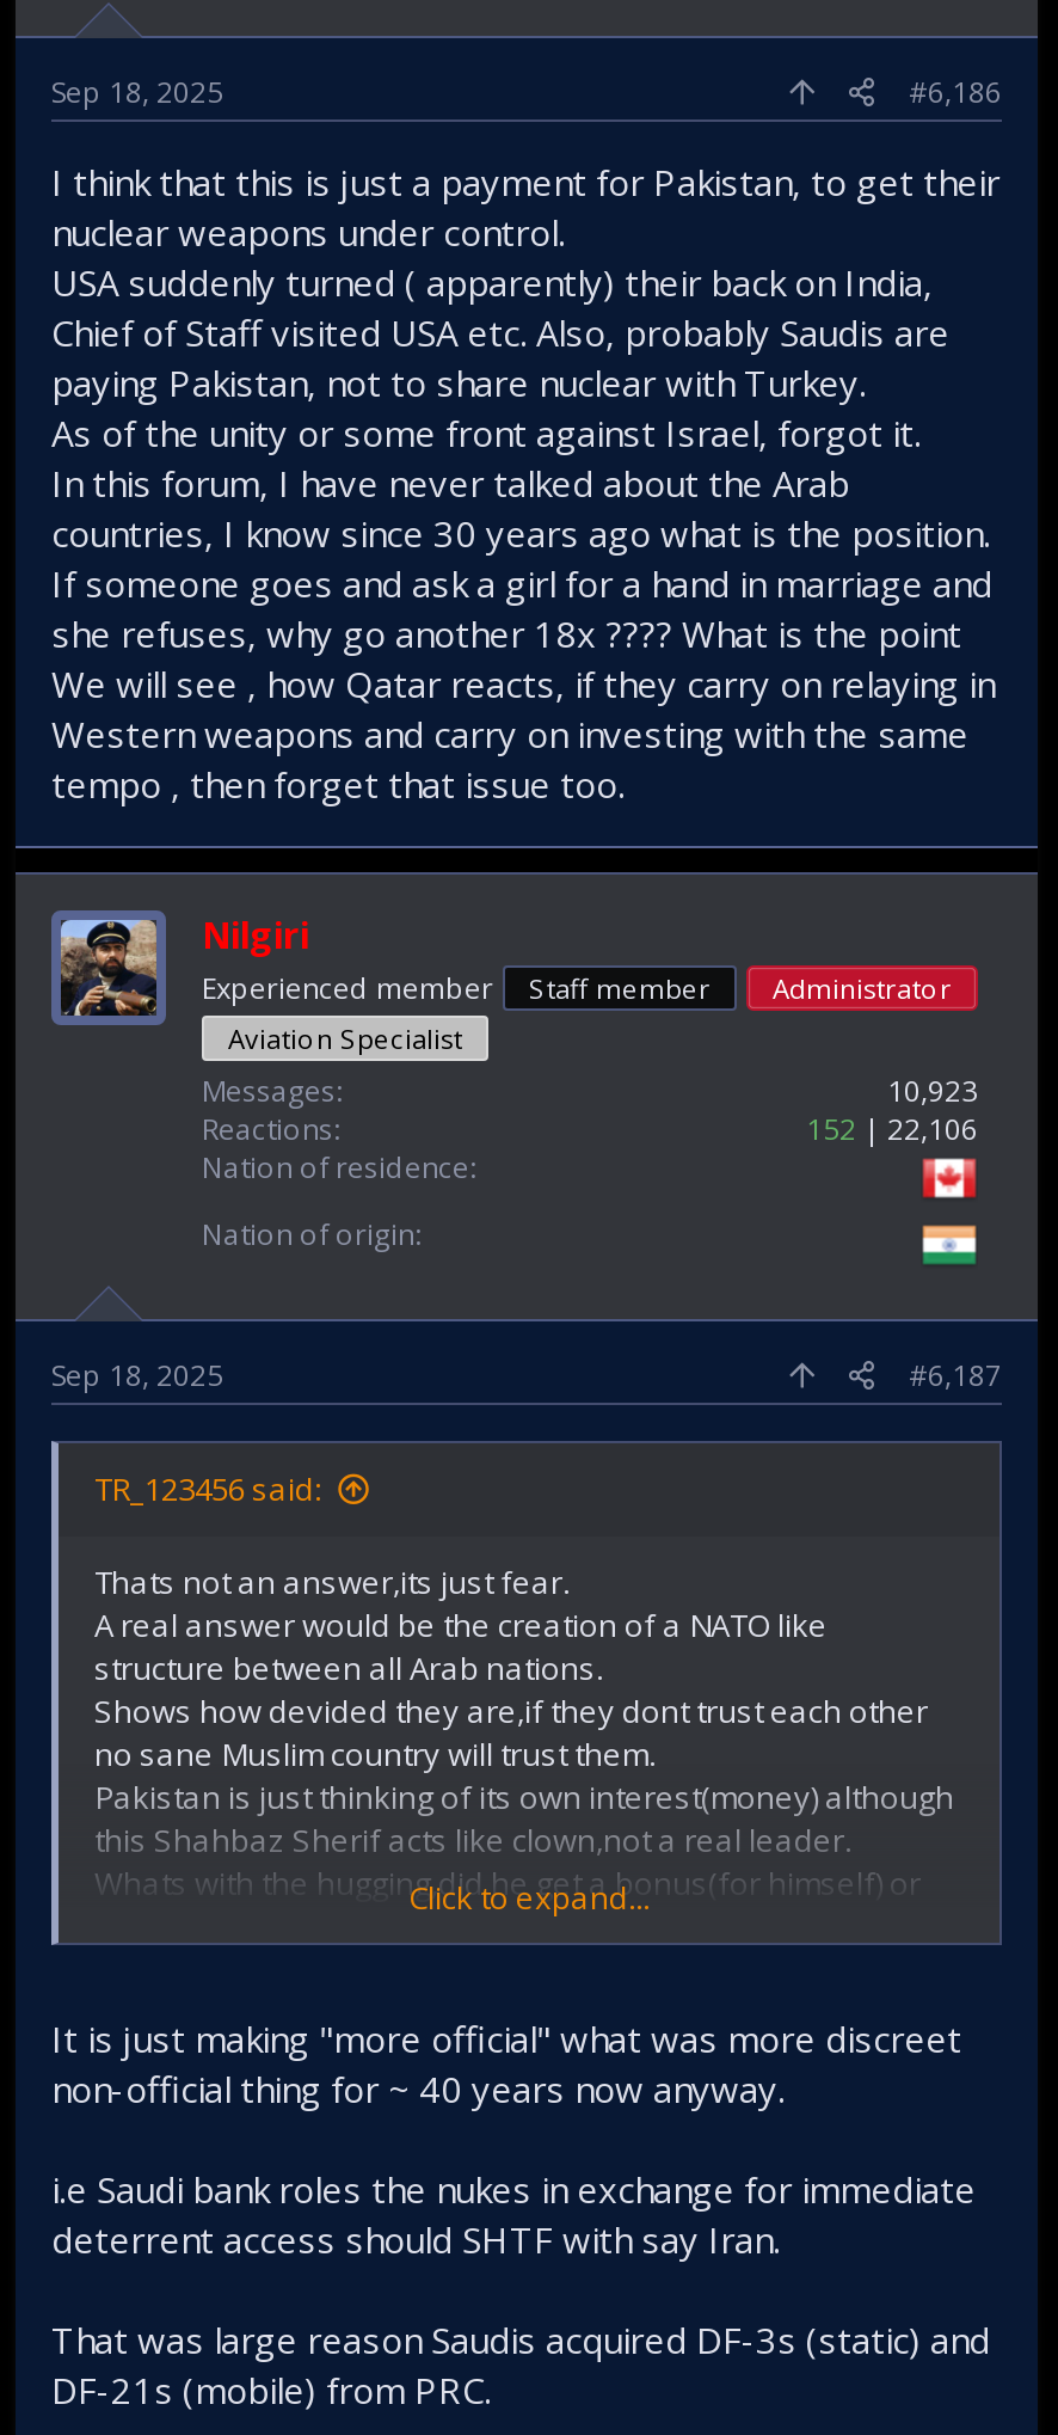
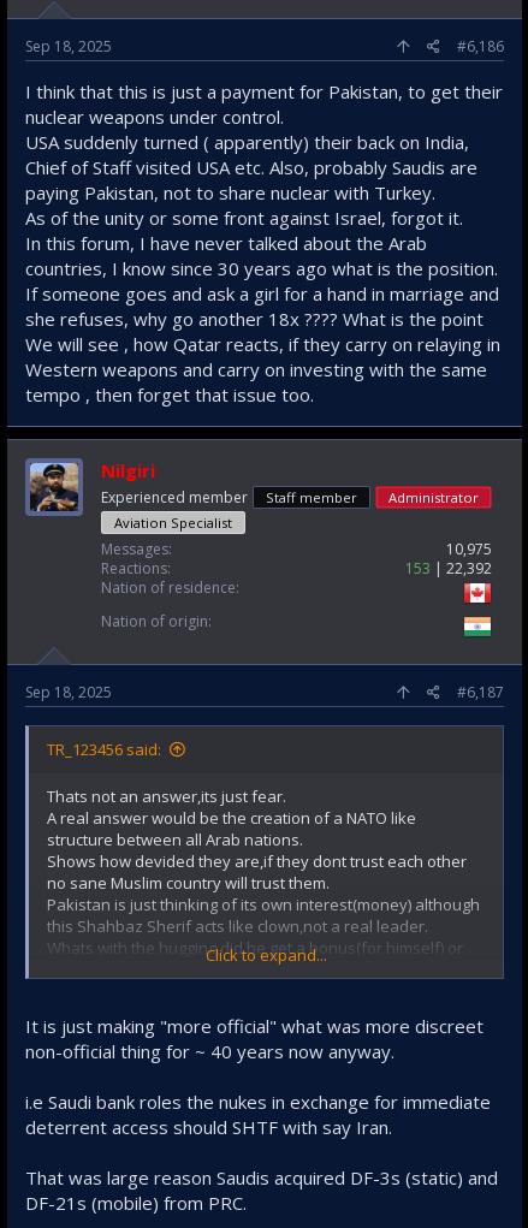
- 10,923
+ 10,975

- 152
+ 153

- 22,106
+ 22,392
